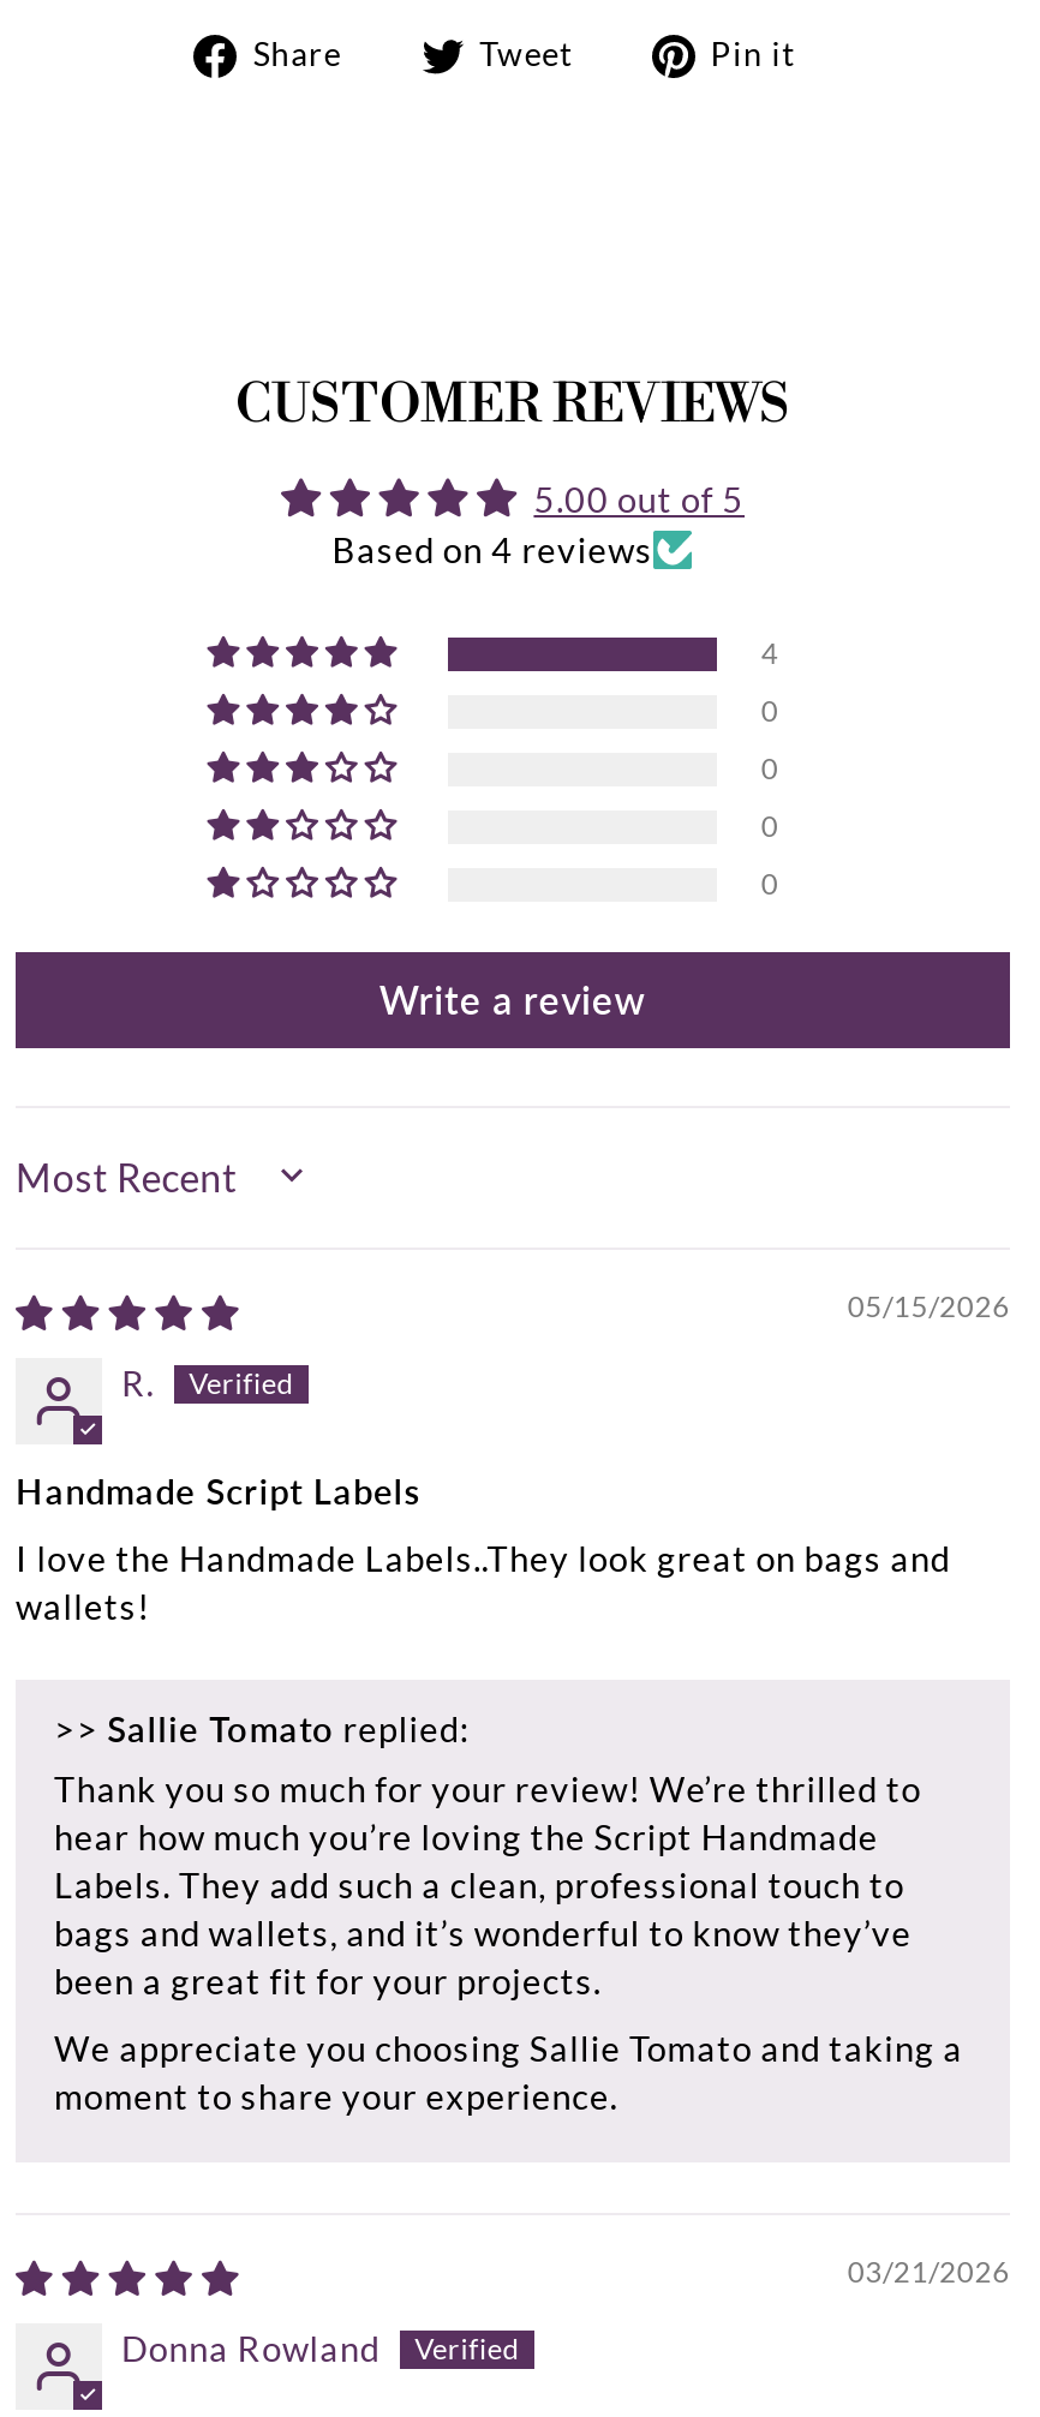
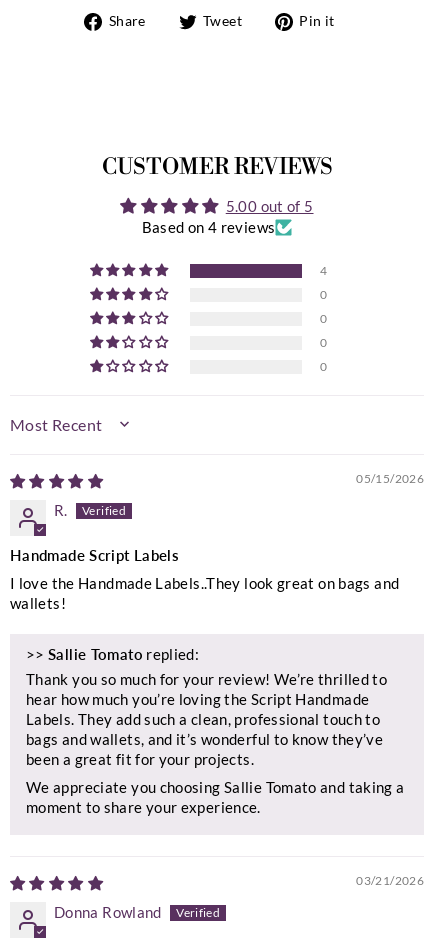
- Write a review
